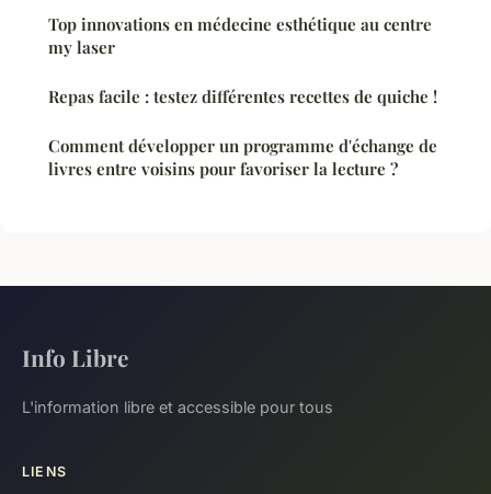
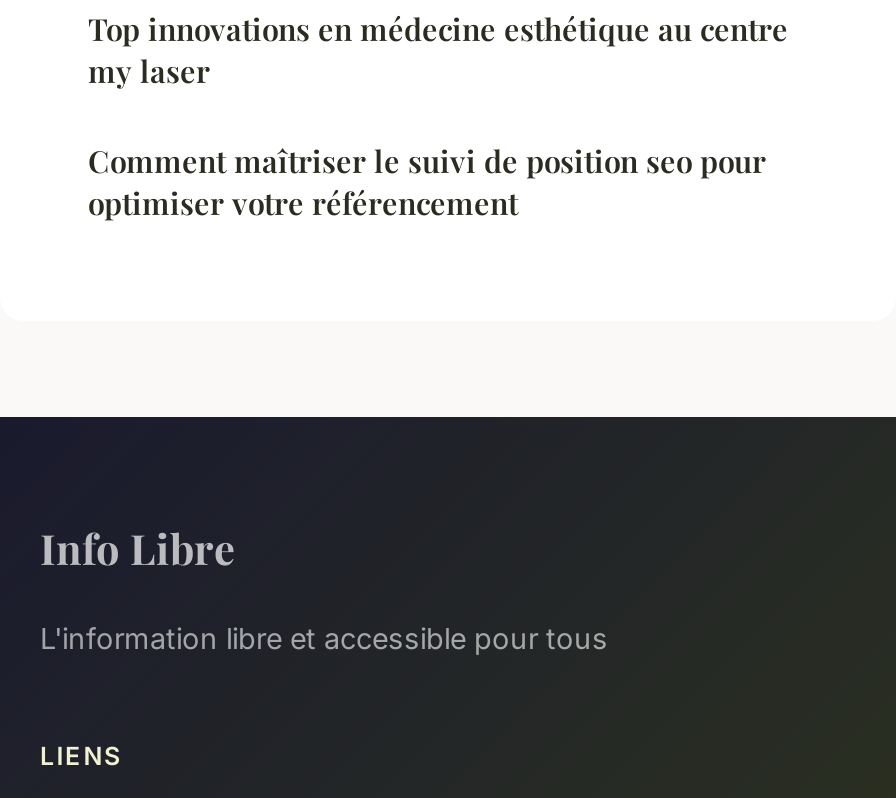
- Repas facile : testez différentes recettes de quiche !
- Comment développer un programme d'échange de
- livres entre voisins pour favoriser la lecture ?
+ Comment maîtriser le suivi de position seo pour
+ optimiser votre référencement
